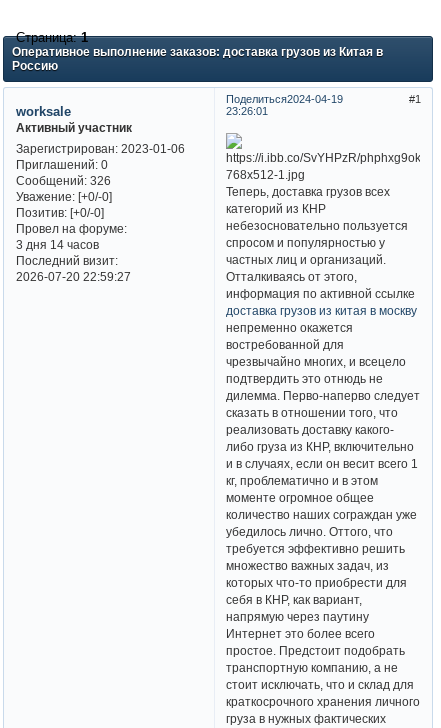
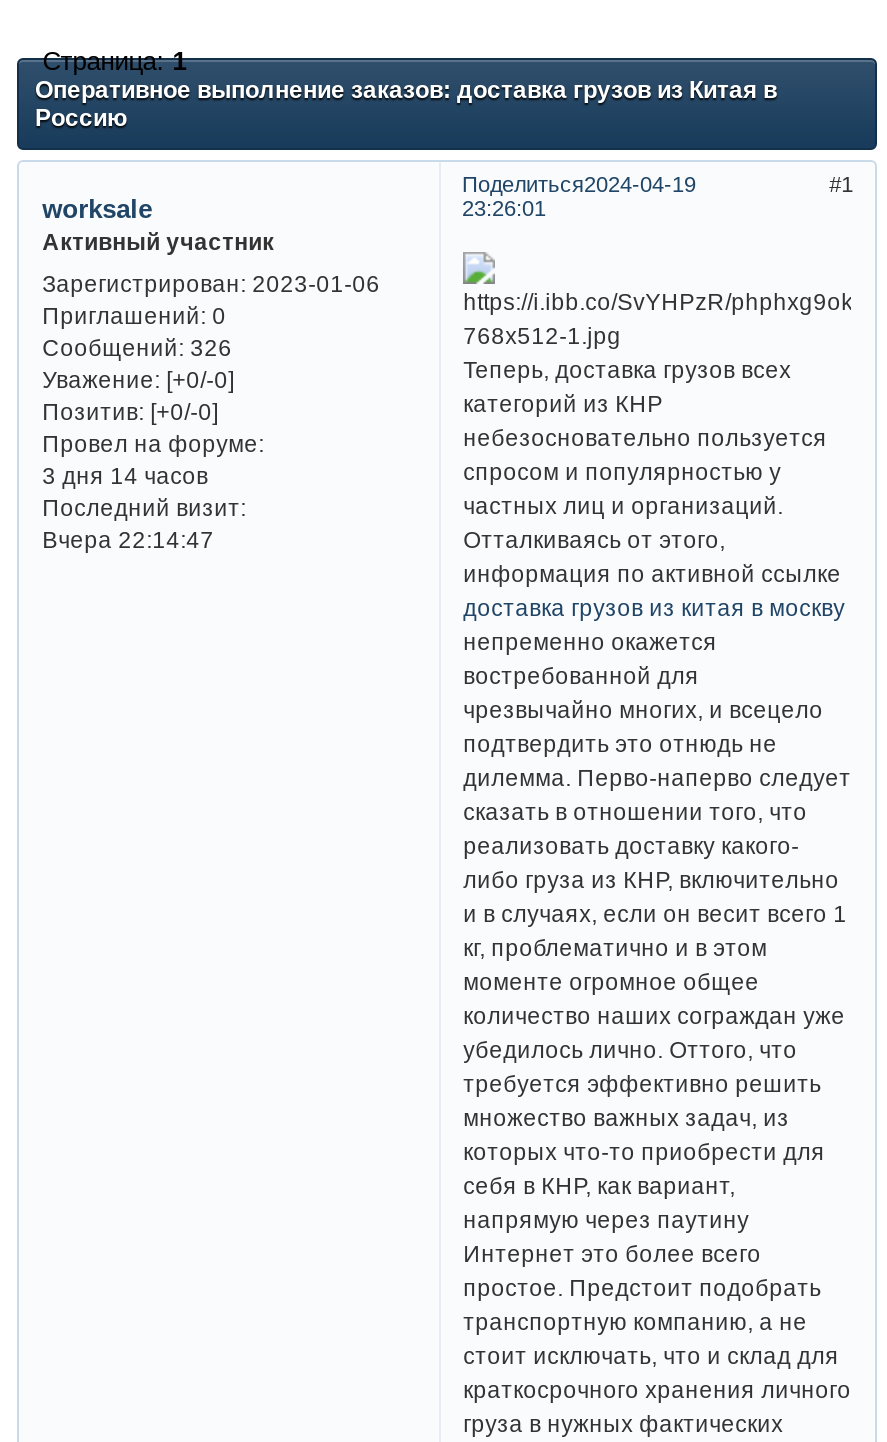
- 2026-07-20 22:59:27
+ Вчера 22:14:47
